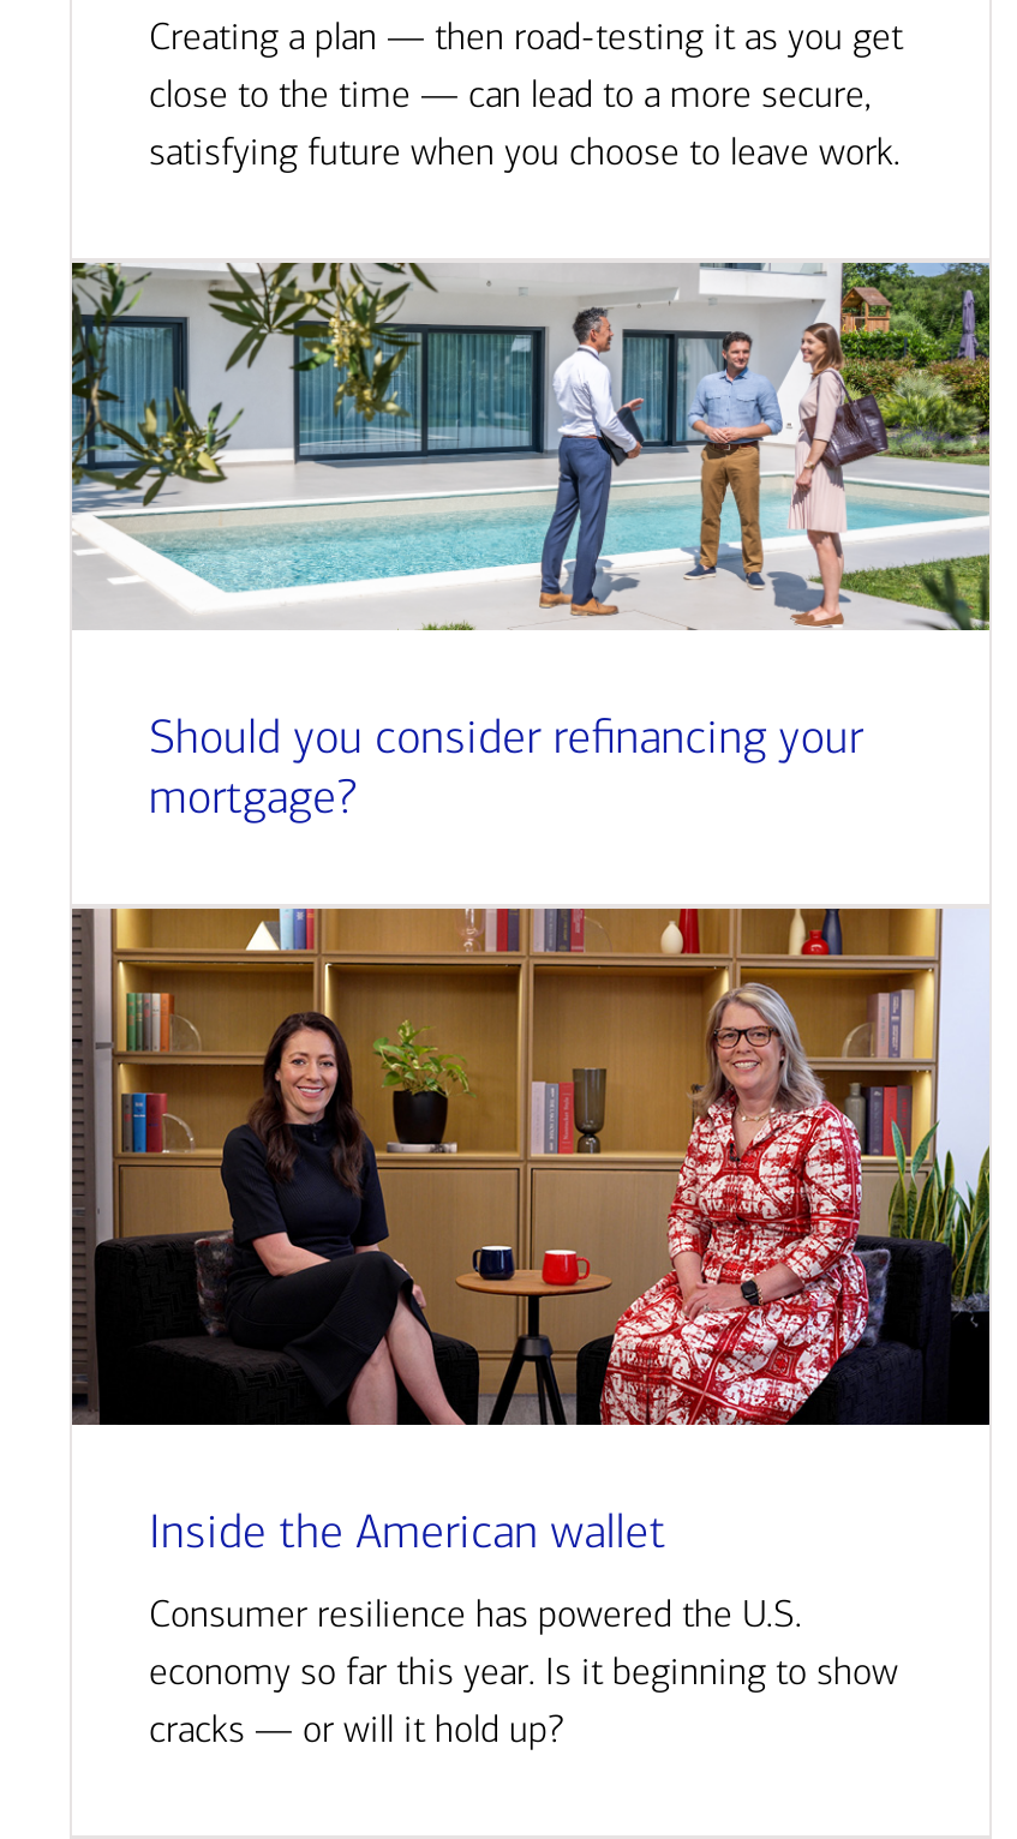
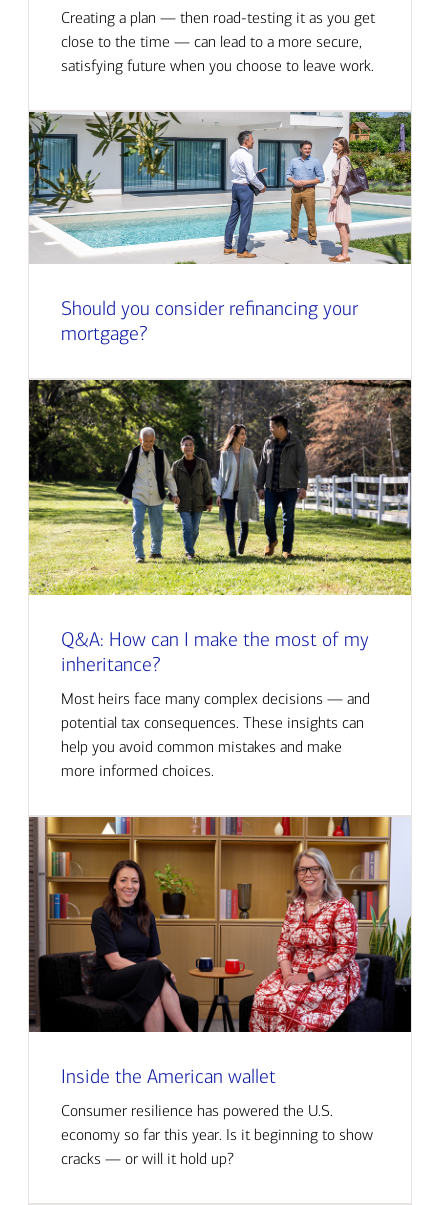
+ [image]
+ Q&A: How can I make the most of my
+ inheritance?
+ Most heirs face many complex decisions — and
+ potential tax consequences. These insights can
+ help you avoid common mistakes and make
+ more informed choices.
